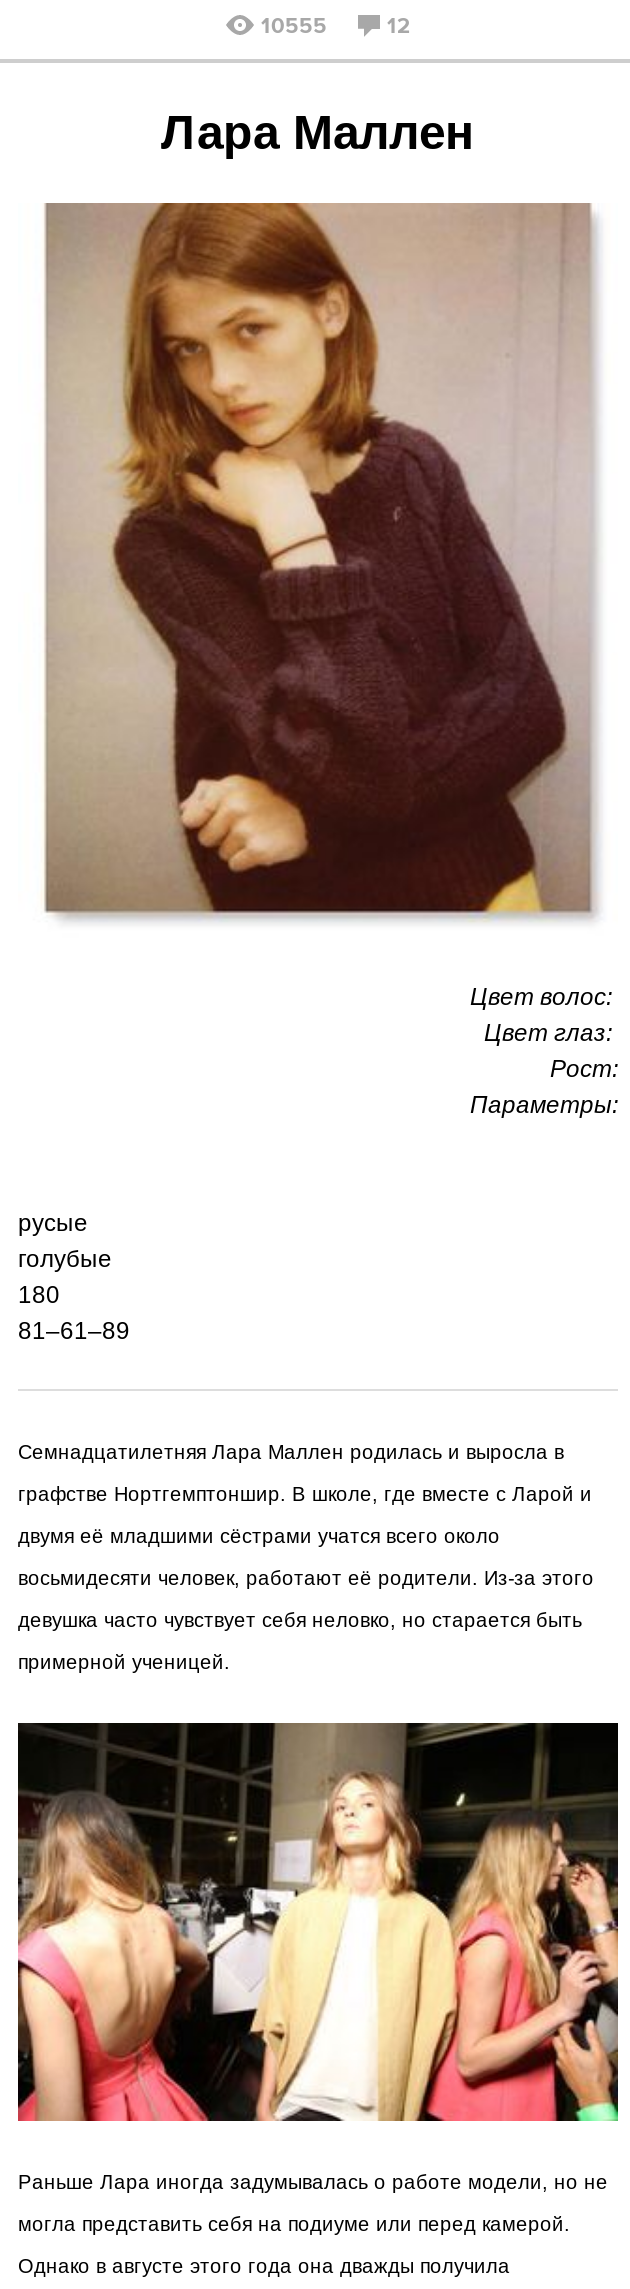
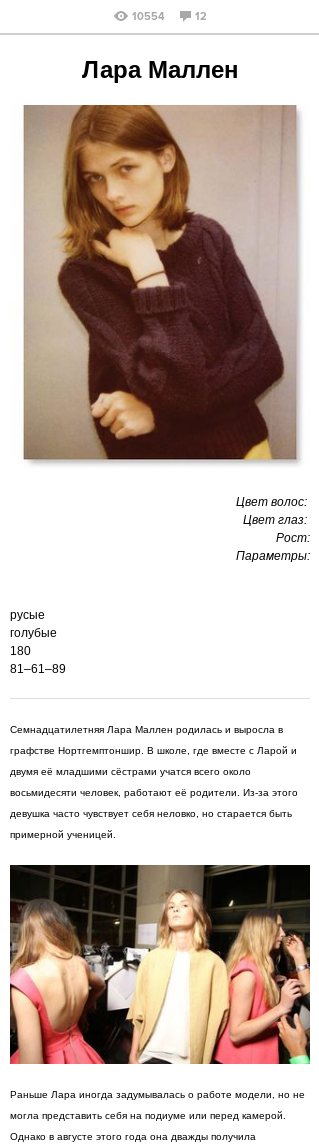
- 10555
+ 10554
